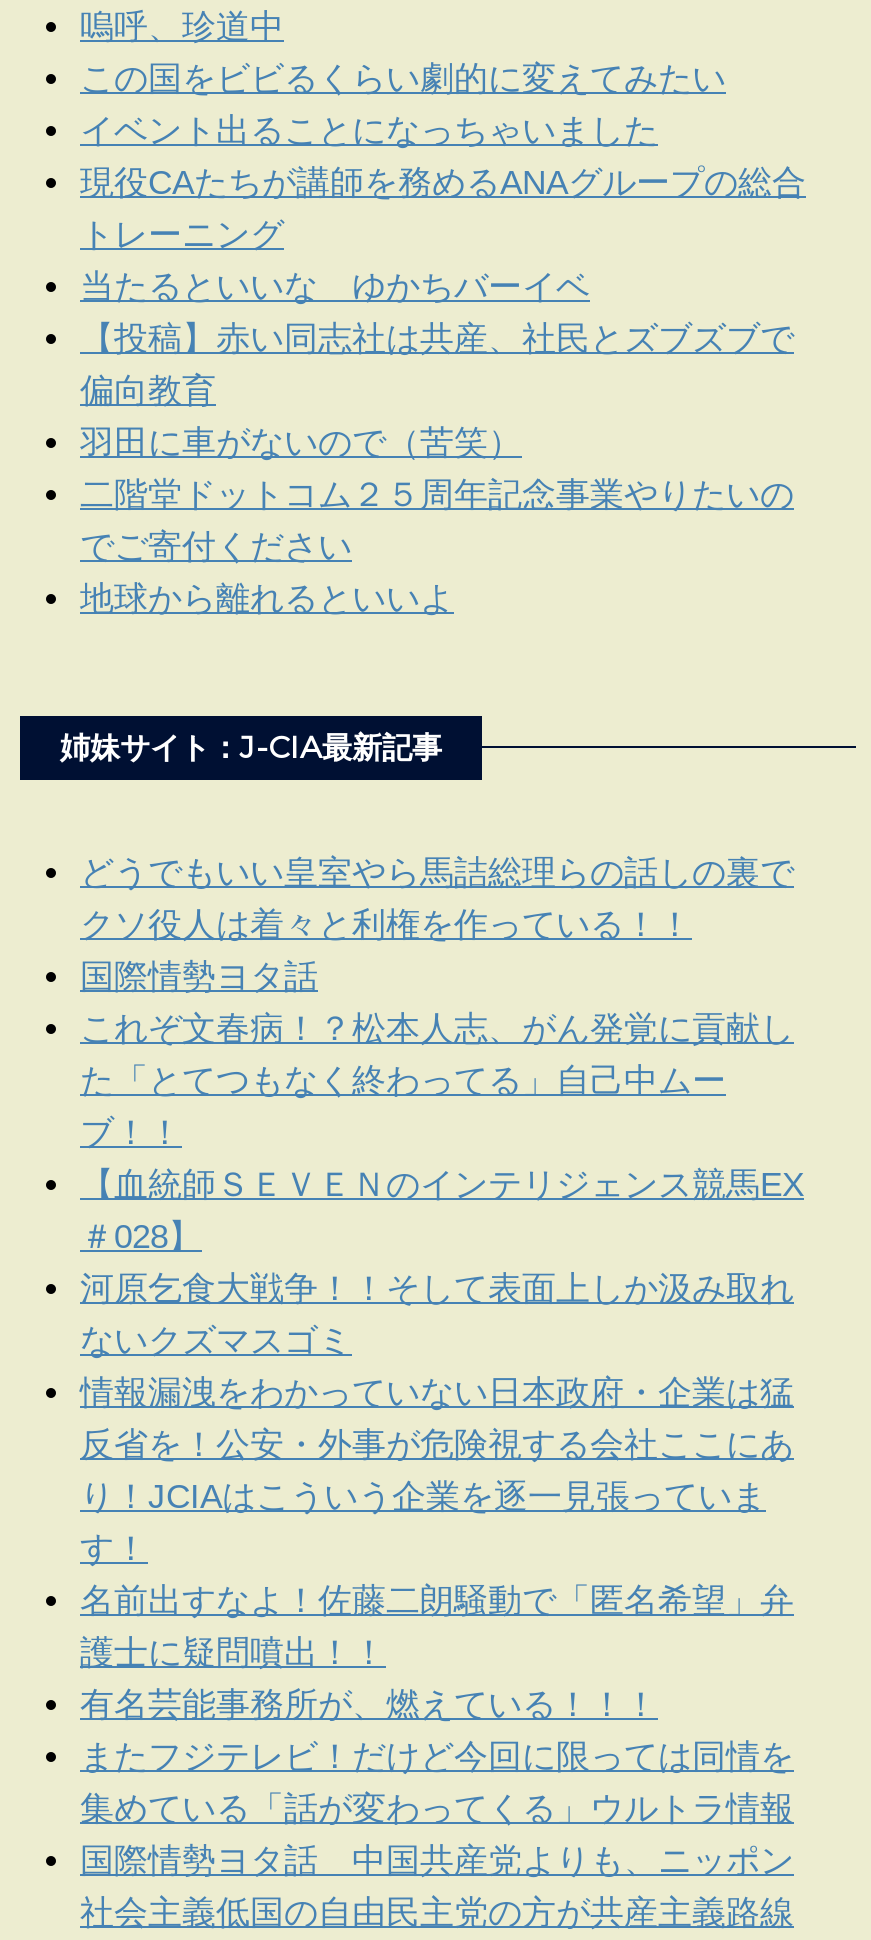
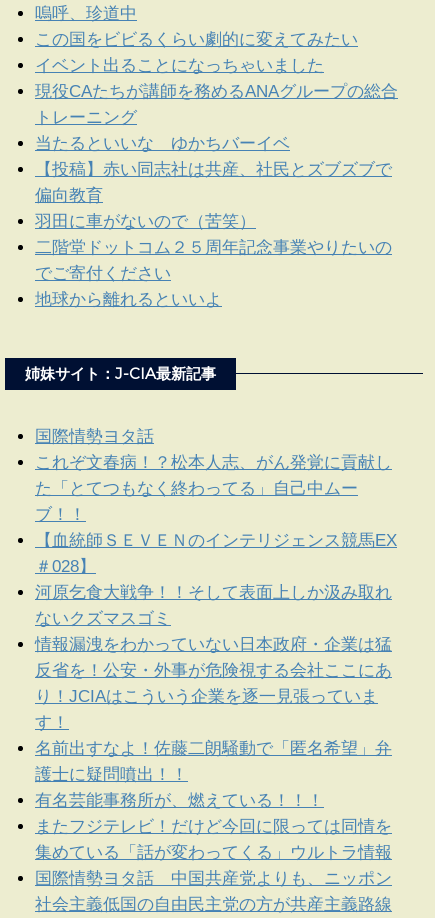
- どうでもいい皇室やら馬詰総理らの話しの裏で
- クソ役人は着々と利権を作っている！！
